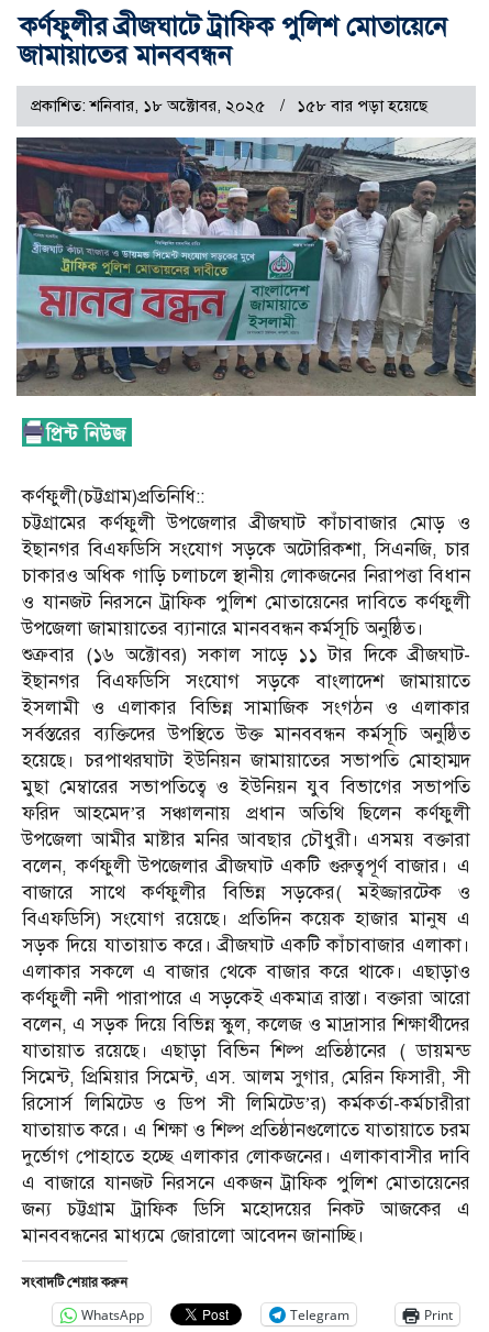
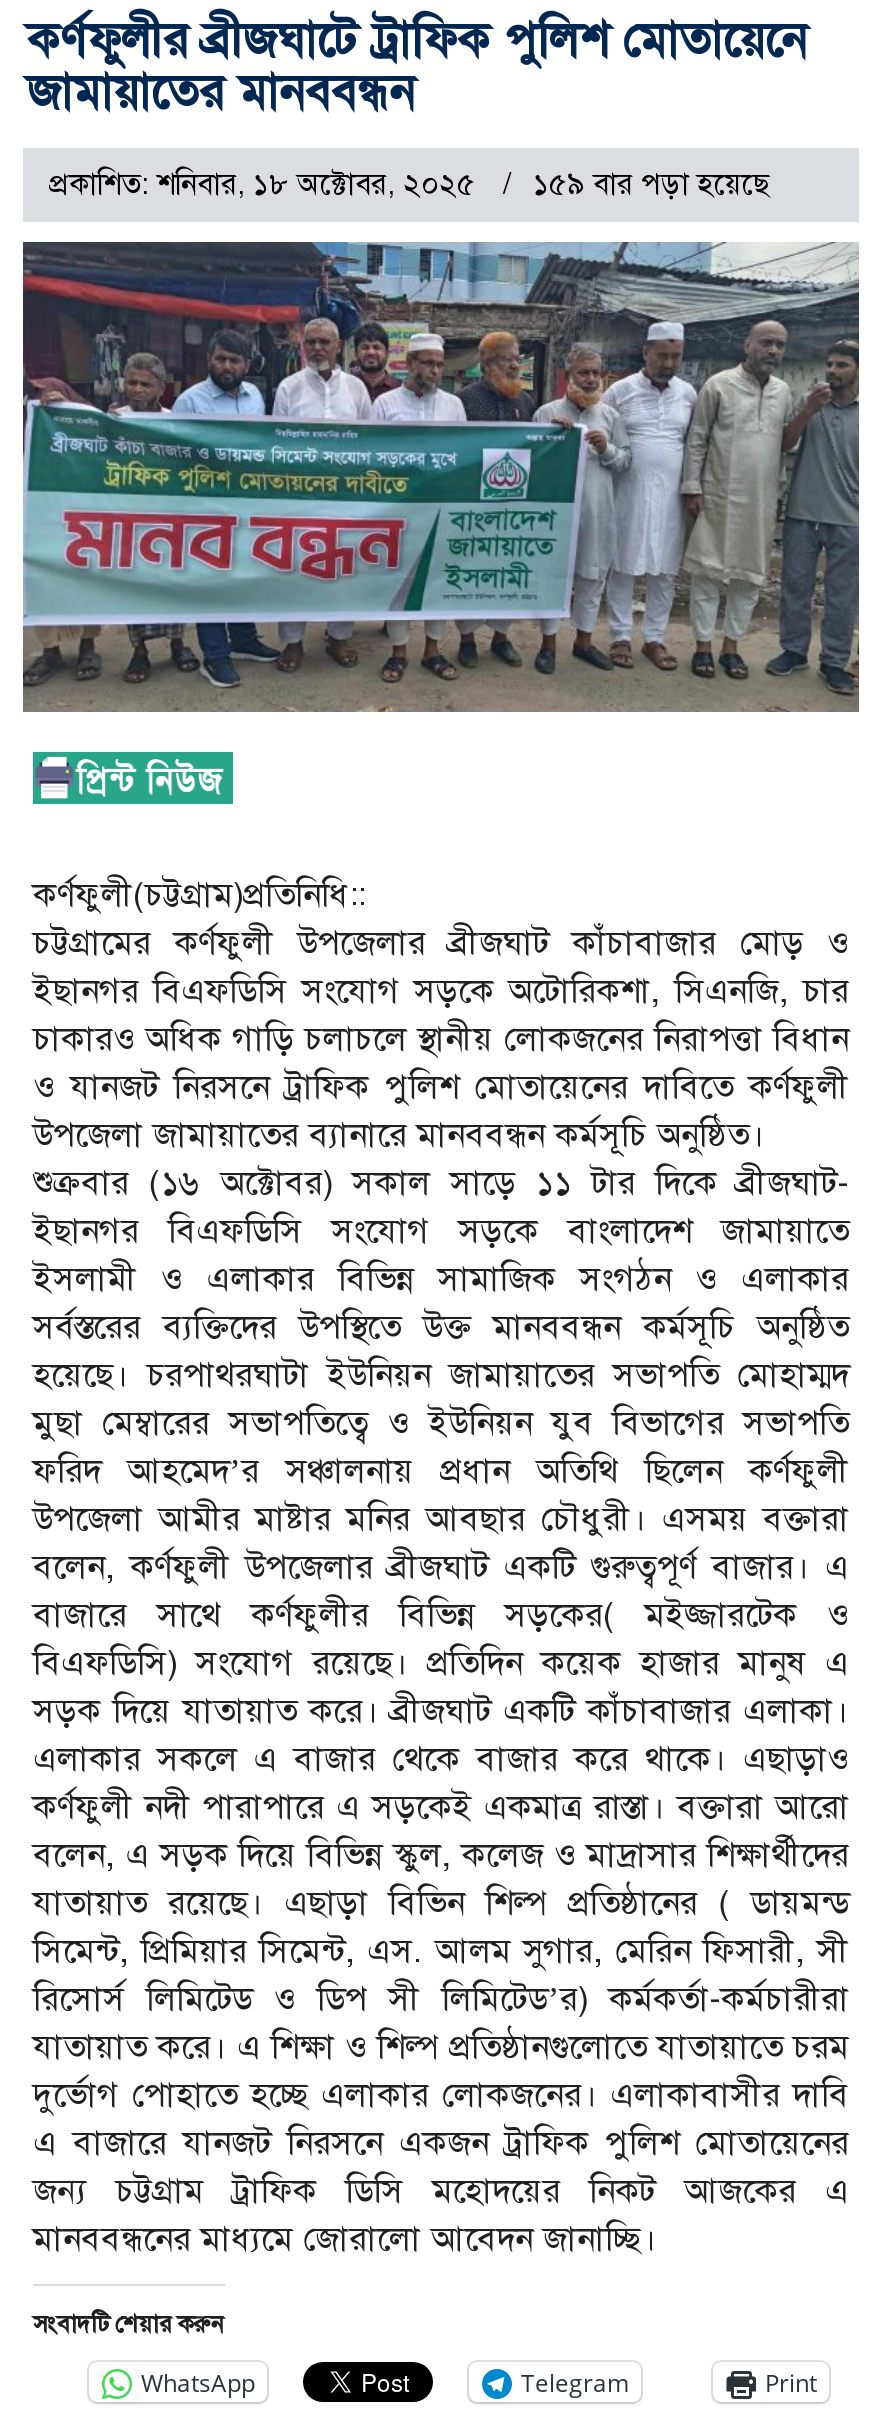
- প্রকাশিত: শনিবার, ১৮ অক্টোবর, ২০২৫ ১৫৮ বার পড়া হয়েছে
+ প্রকাশিত: শনিবার, ১৮ অক্টোবর, ২০২৫ ১৫৯ বার পড়া হয়েছে
